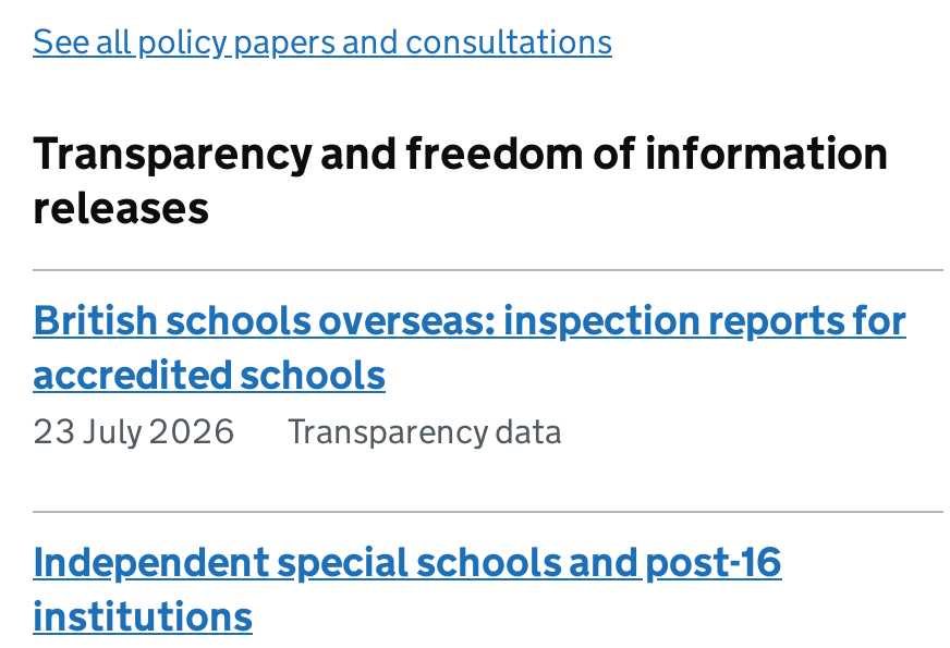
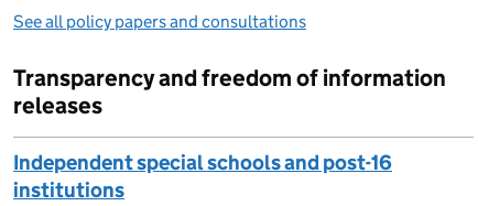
- British schools overseas: inspection reports for
- accredited schools
- 23 July 2026
- Transparency data
